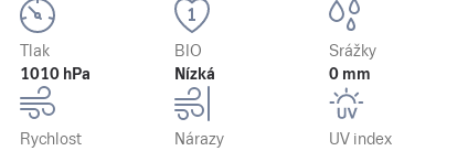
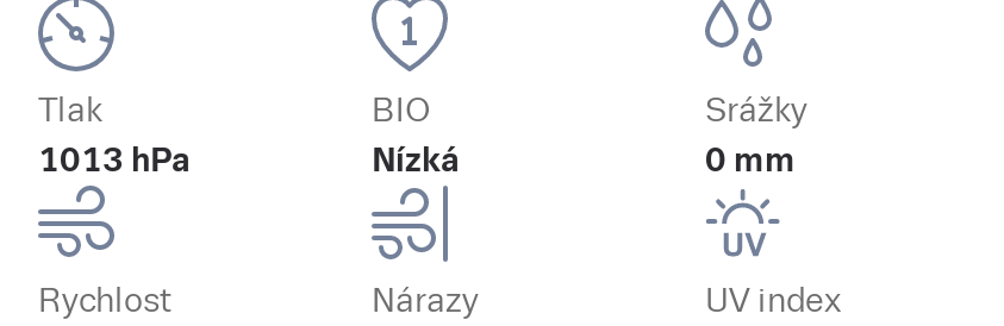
- 1010 hPa
+ 1013 hPa
